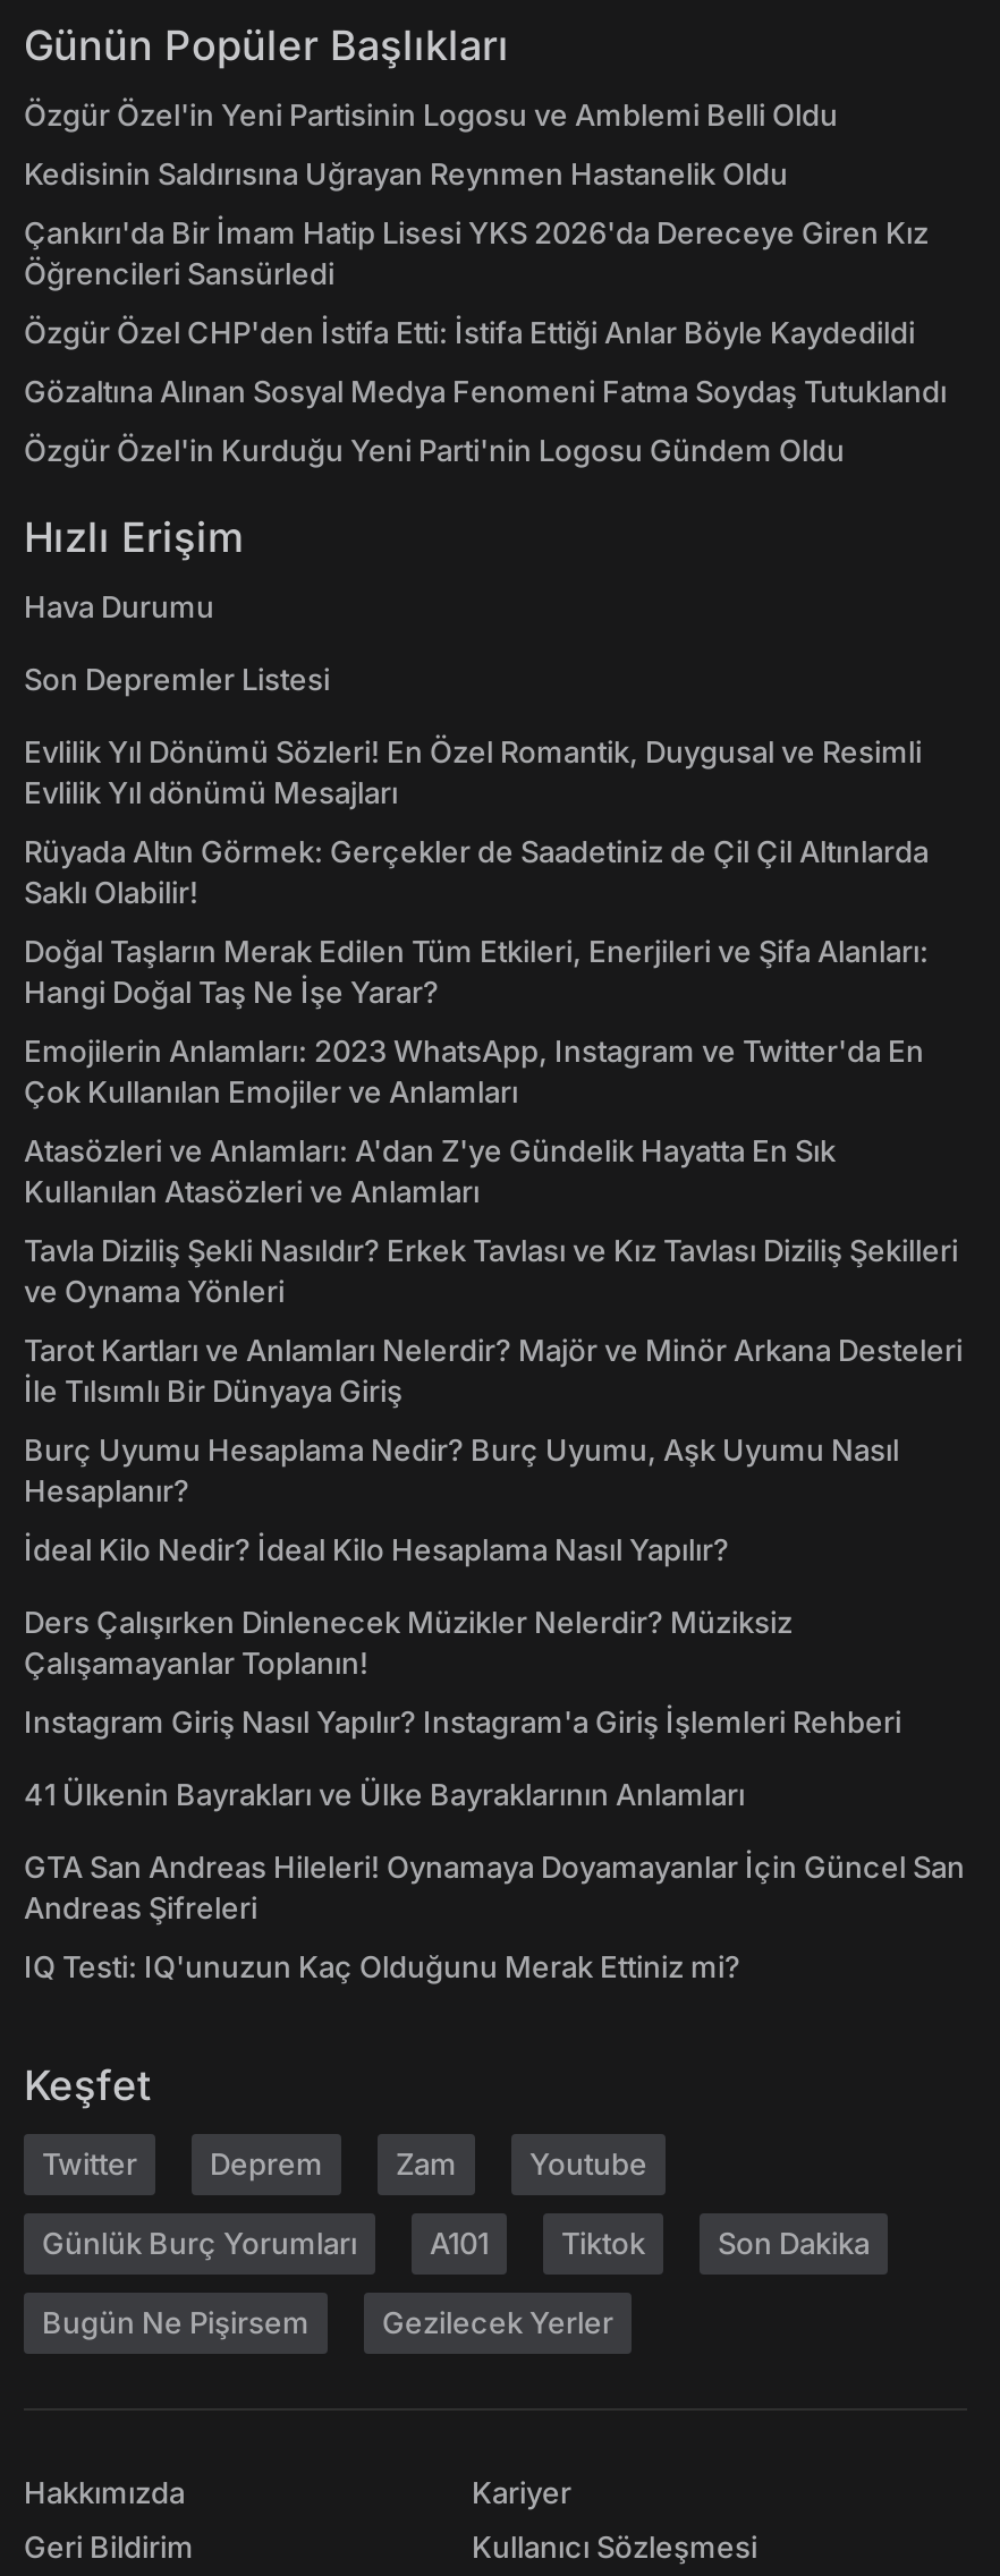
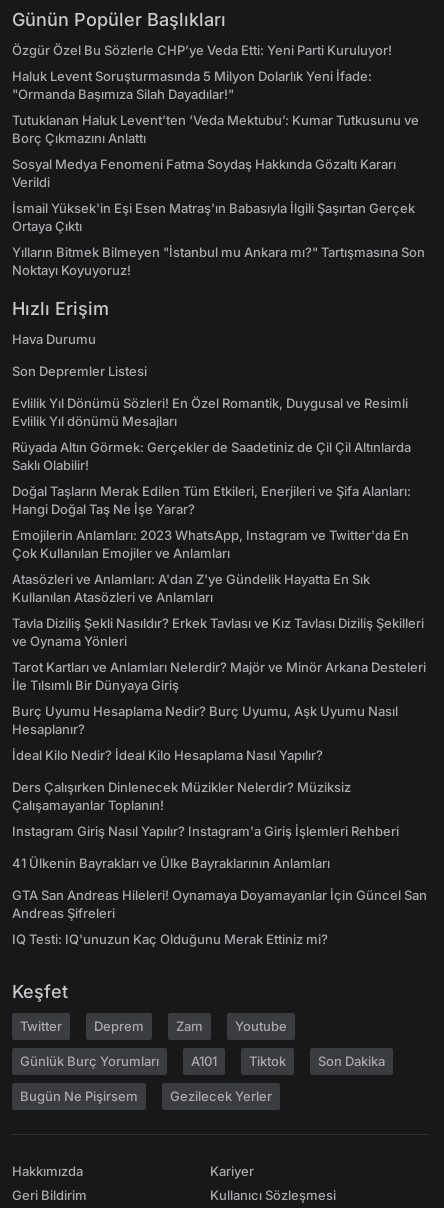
- Özgür Özel'in Yeni Partisinin Logosu ve Amblemi Belli Oldu
+ Özgür Özel Bu Sözlerle CHP’ye Veda Etti: Yeni Parti Kuruluyor!

- Kedisinin Saldırısına Uğrayan Reynmen Hastanelik Oldu
+ Haluk Levent Soruşturmasında 5 Milyon Dolarlık Yeni İfade:
+ "Ormanda Başımıza Silah Dayadılar!"

- Çankırı'da Bir İmam Hatip Lisesi YKS 2026'da Dereceye Giren Kız
- Öğrencileri Sansürledi
+ Tutuklanan Haluk Levent’ten ‘Veda Mektubu’: Kumar Tutkusunu ve
+ Borç Çıkmazını Anlattı

- Özgür Özel CHP'den İstifa Etti: İstifa Ettiği Anlar Böyle Kaydedildi
+ Sosyal Medya Fenomeni Fatma Soydaş Hakkında Gözaltı Kararı
+ Verildi

- Gözaltına Alınan Sosyal Medya Fenomeni Fatma Soydaş Tutuklandı
+ İsmail Yüksek'in Eşi Esen Matraş'ın Babasıyla İlgili Şaşırtan Gerçek
+ Ortaya Çıktı

- Özgür Özel'in Kurduğu Yeni Parti'nin Logosu Gündem Oldu
+ Yılların Bitmek Bilmeyen "İstanbul mu Ankara mı?" Tartışmasına Son
+ Noktayı Koyuyoruz!
